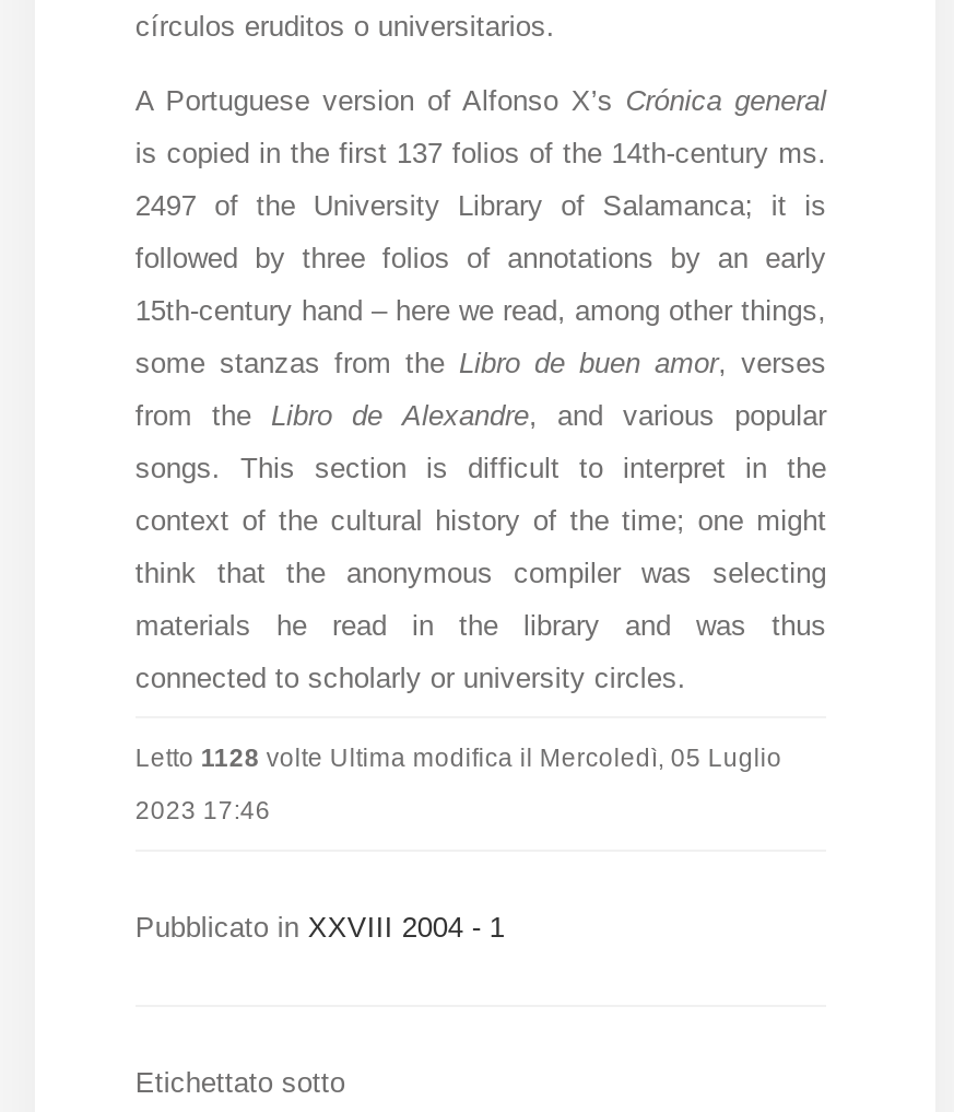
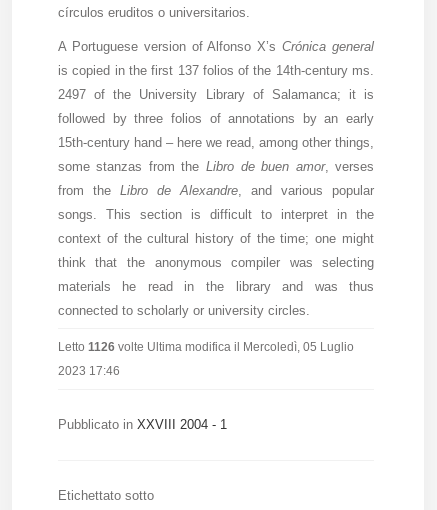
- Letto 1128 volte Ultima modifica il Mercoledì, 05 Luglio
+ Letto 1126 volte Ultima modifica il Mercoledì, 05 Luglio
